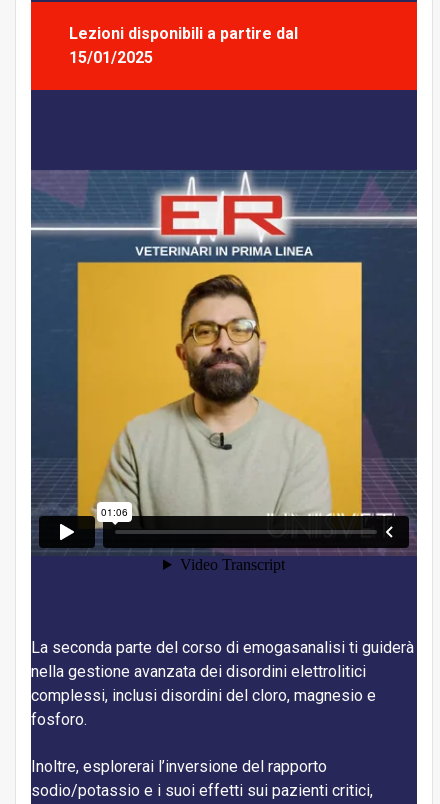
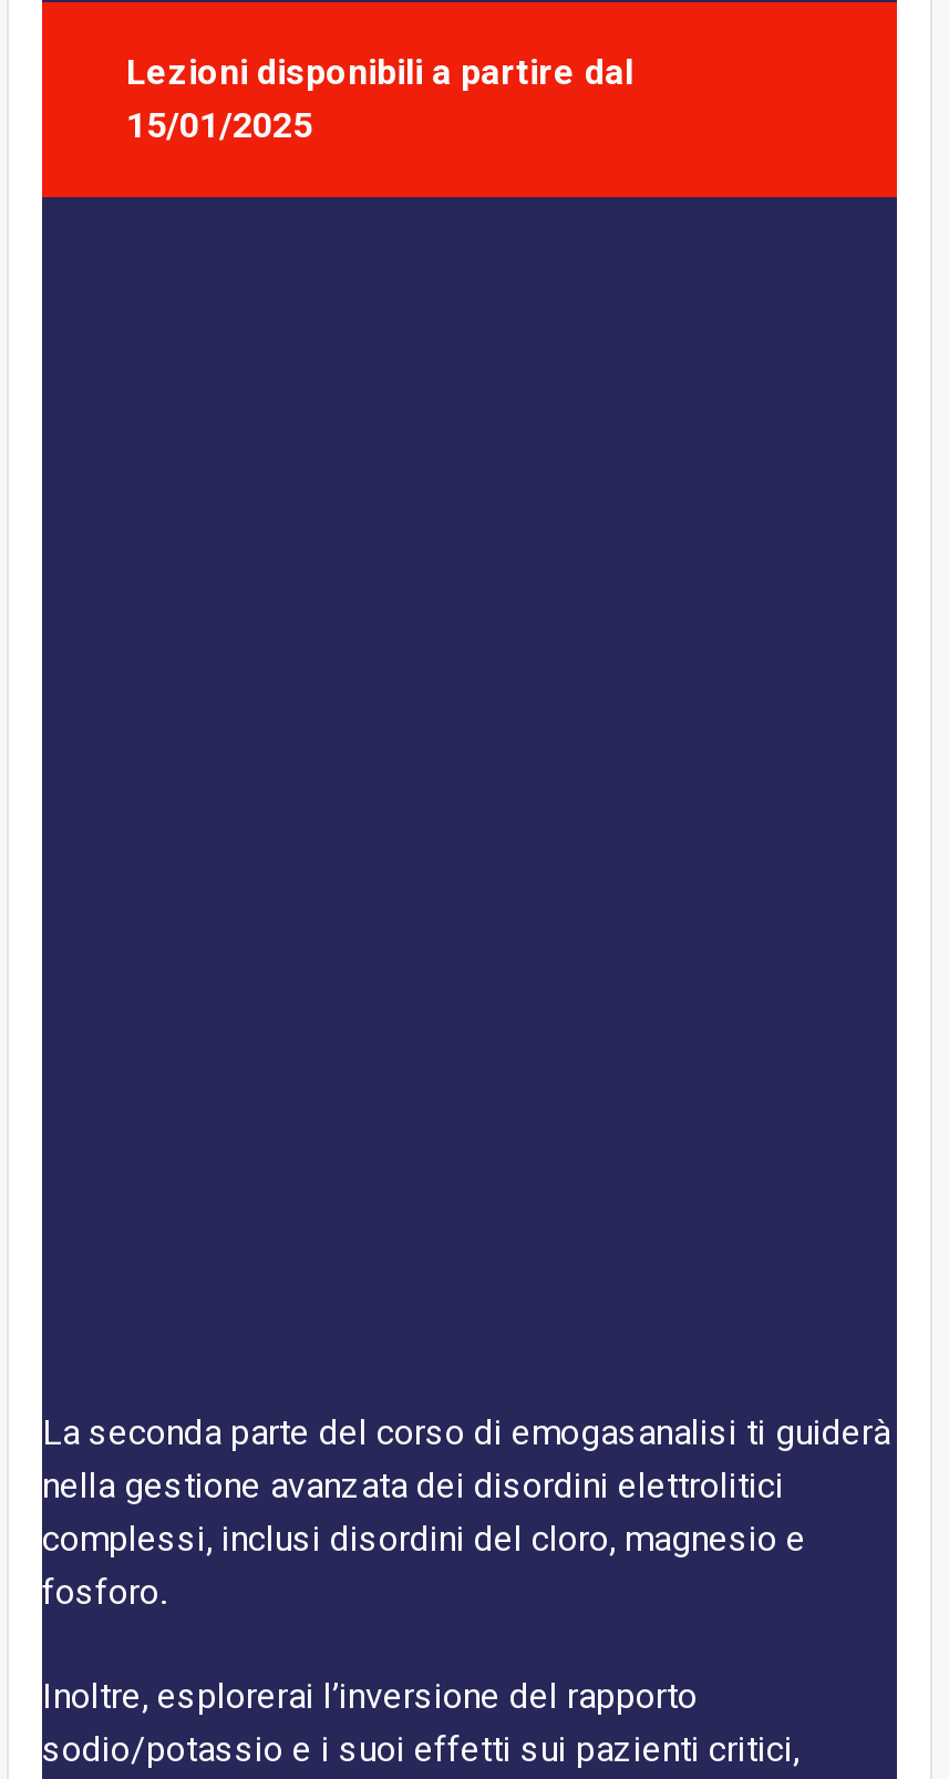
- [image]
